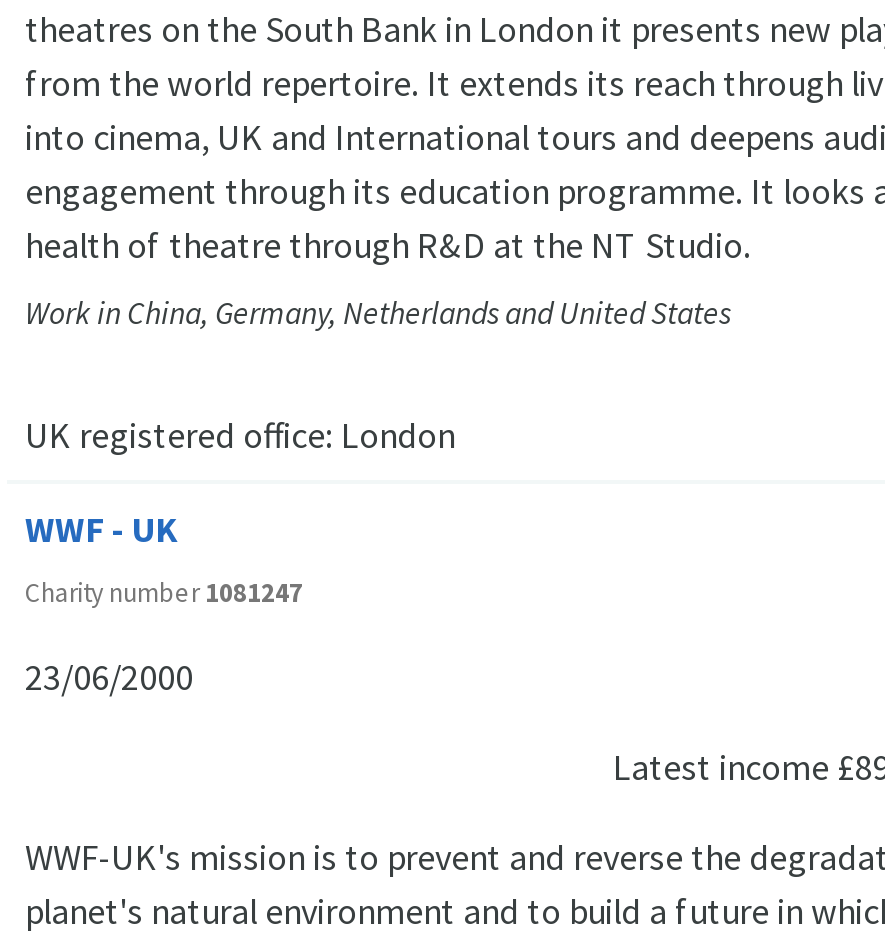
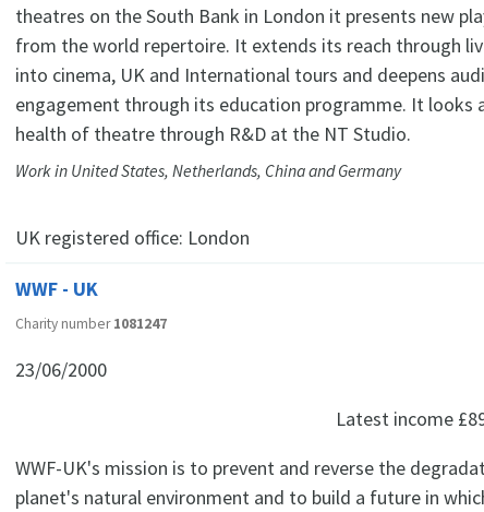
- Work in China, Germany, Netherlands and United States
+ Work in United States, Netherlands, China and Germany
